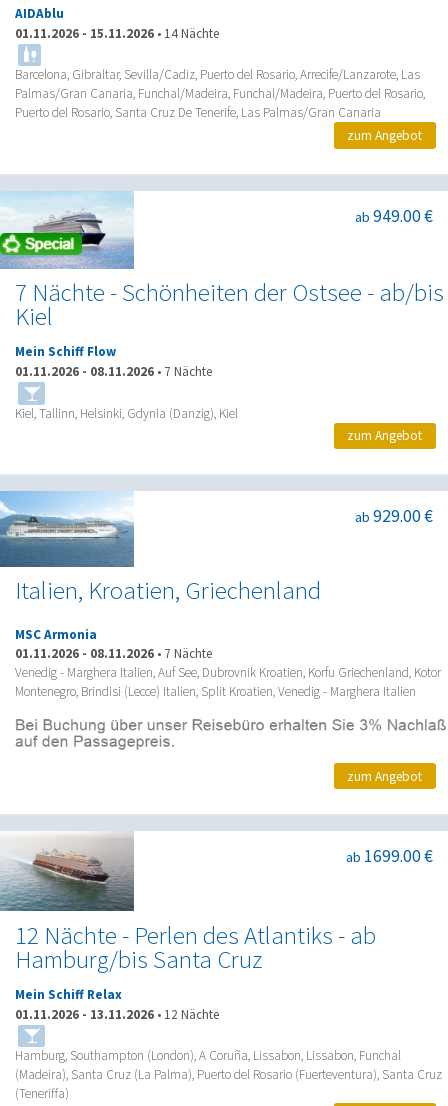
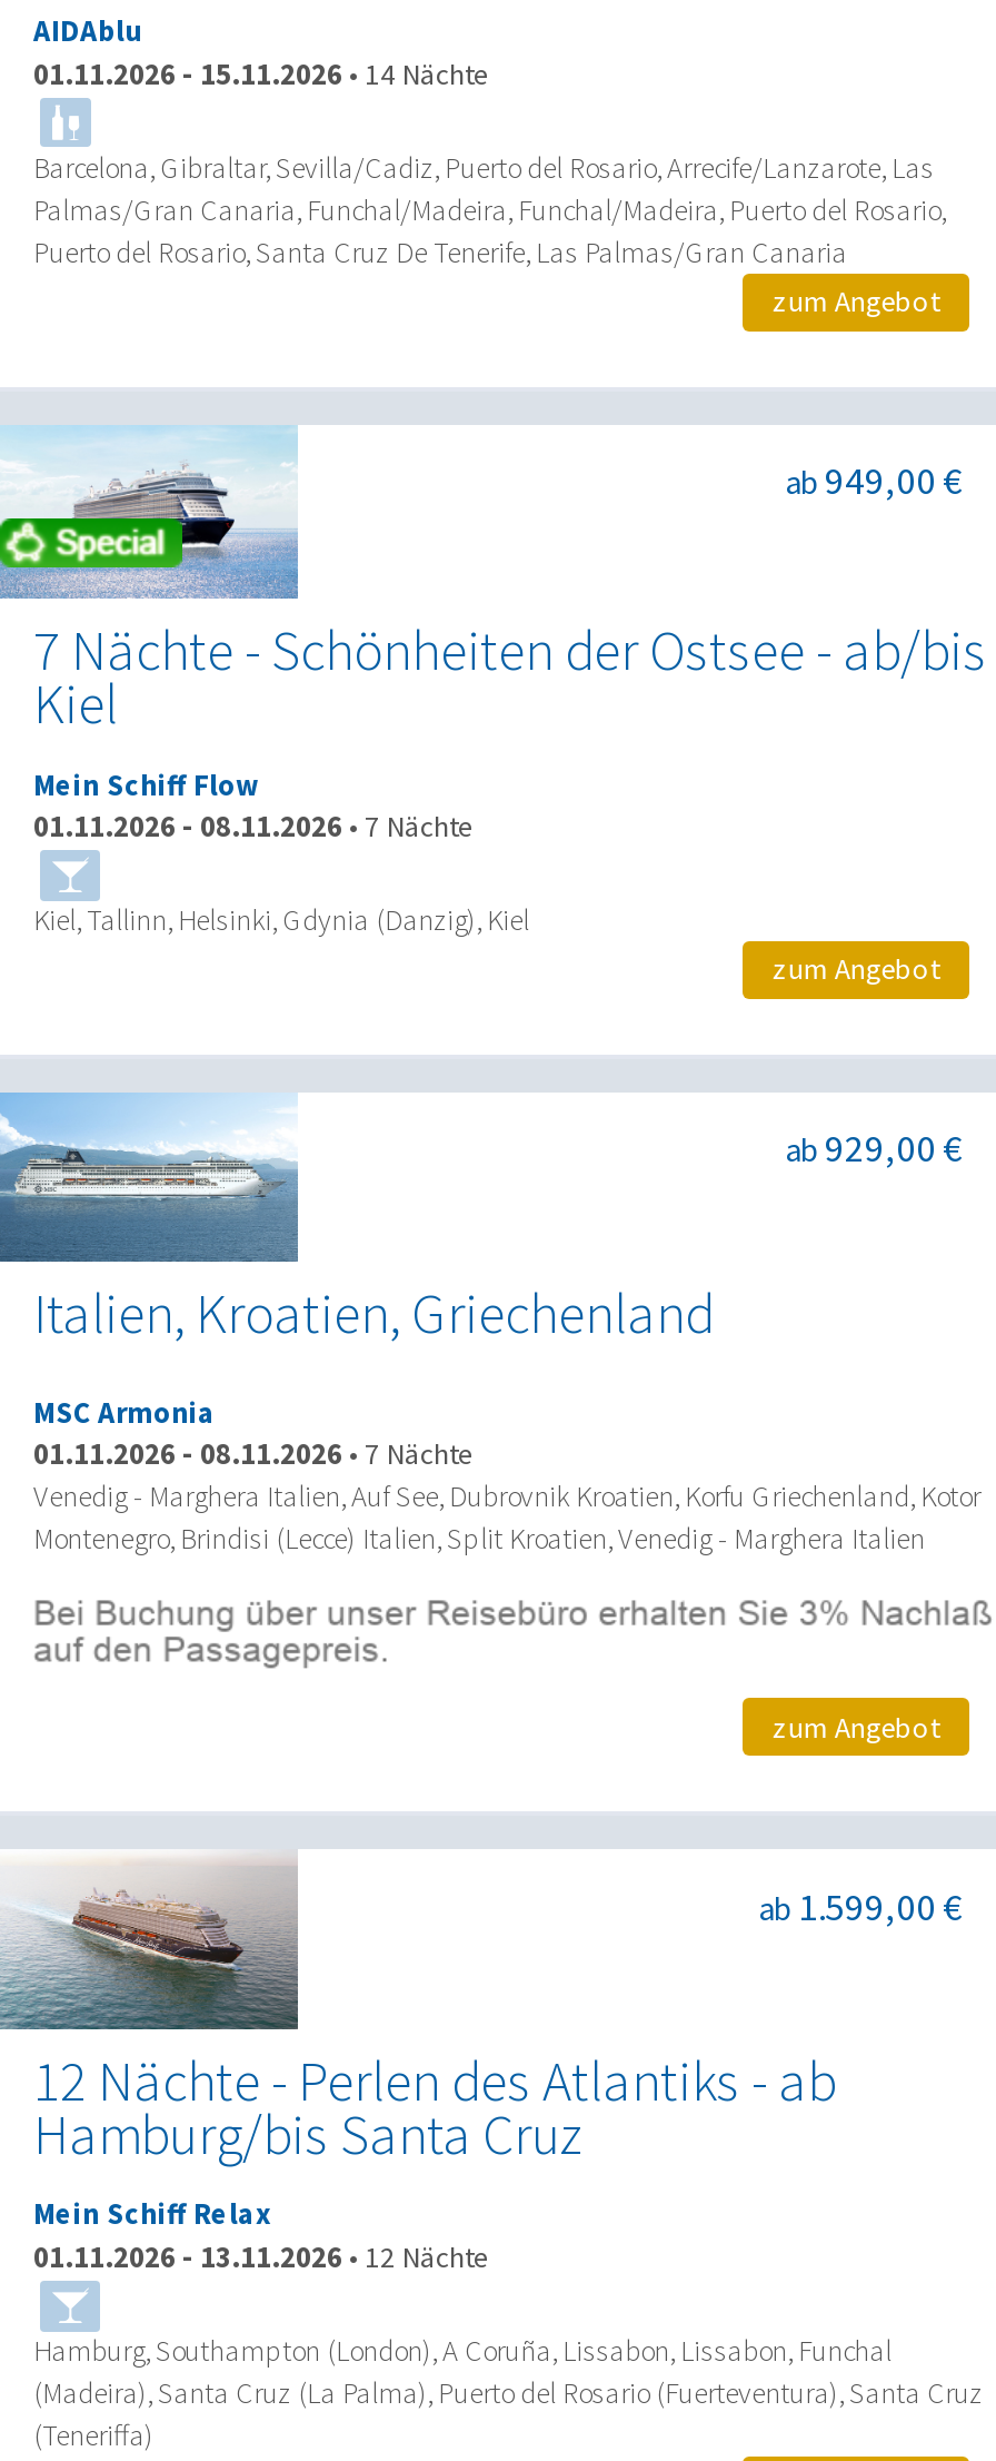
- ab 949.00 €
+ ab 949,00 €

- ab 929.00 €
+ ab 929,00 €

- ab 1699.00 €
+ ab 1.599,00 €
